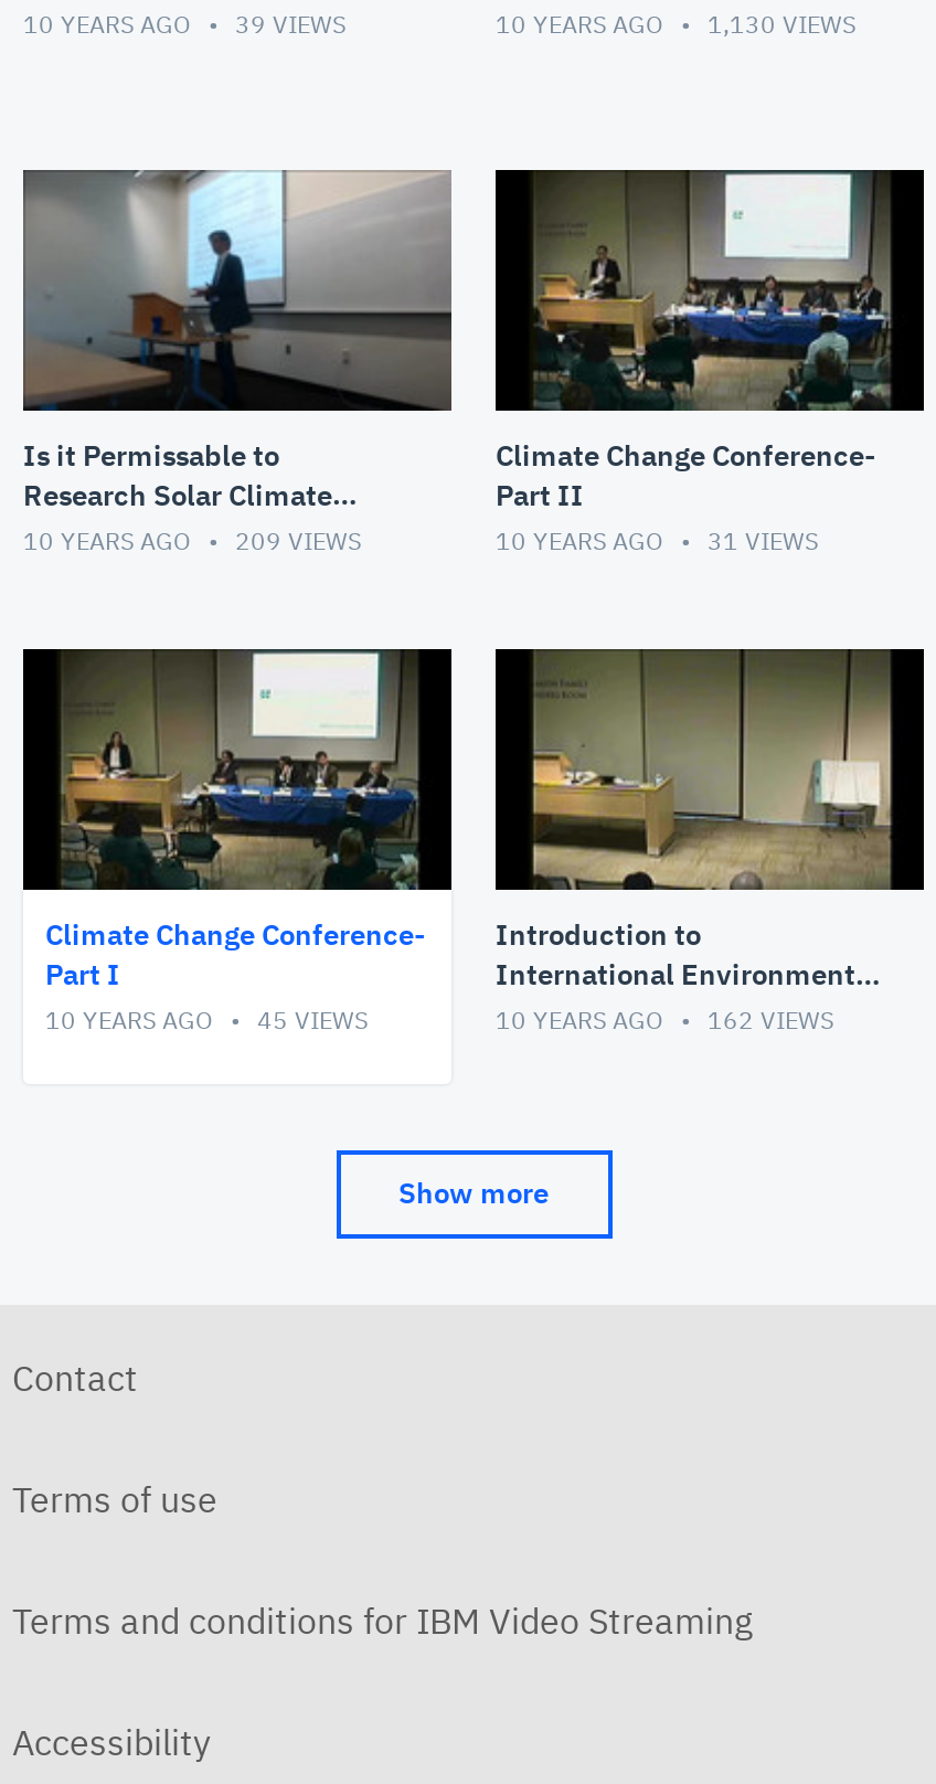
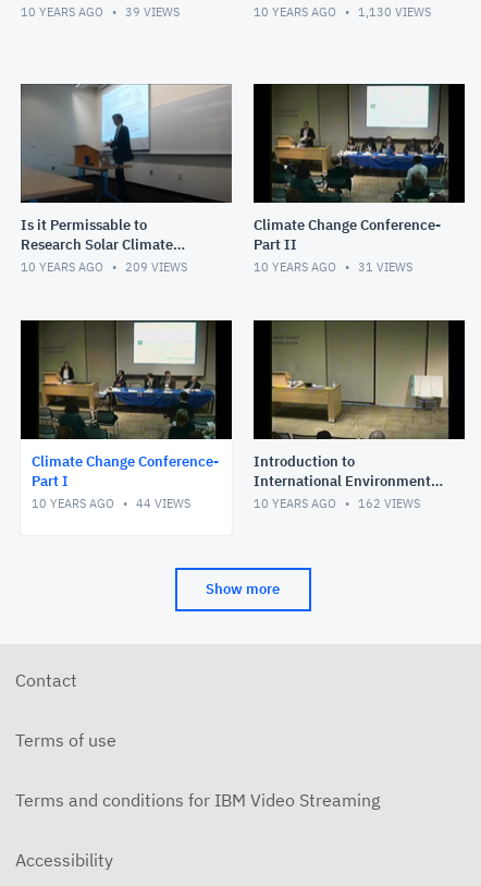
- 10 YEARS AGO 45 VIEWS
+ 10 YEARS AGO 44 VIEWS
